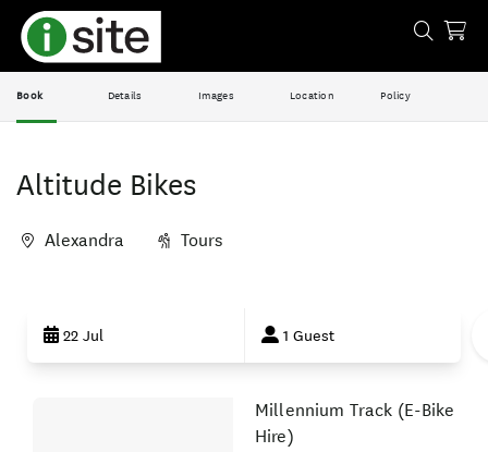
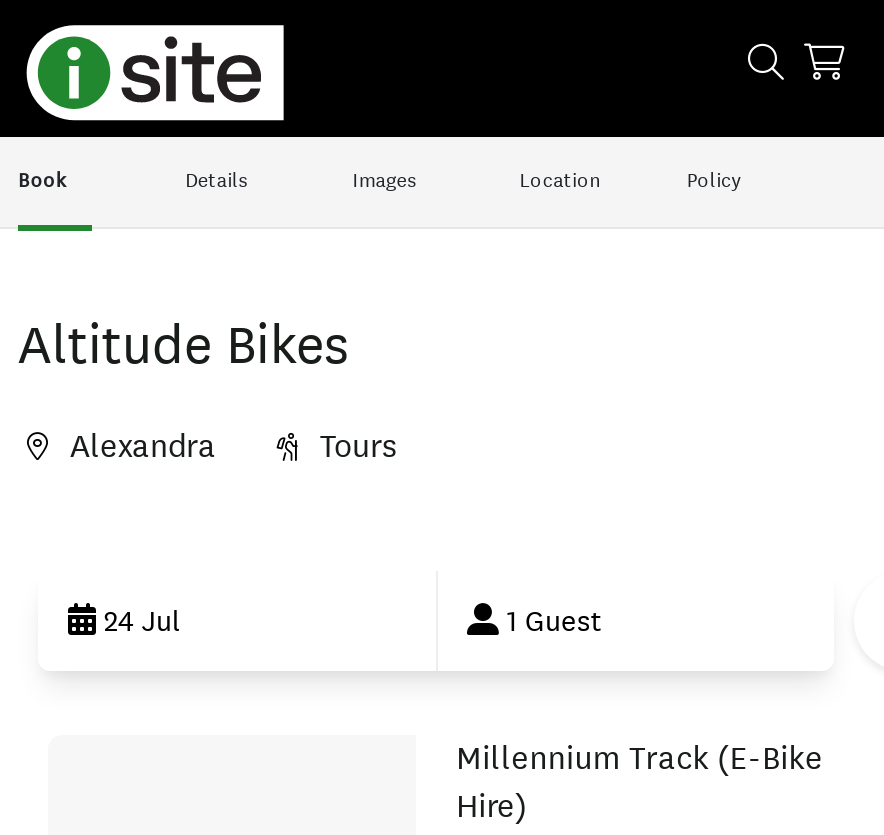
- 22 Jul
+ 24 Jul
